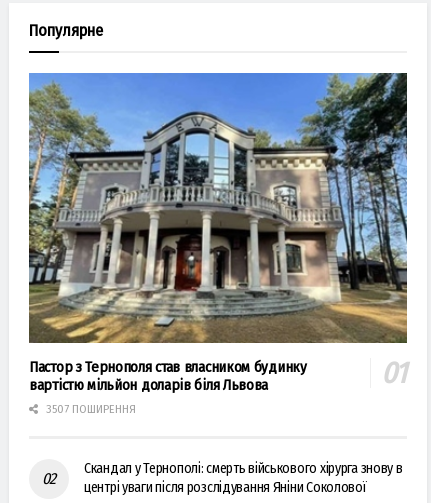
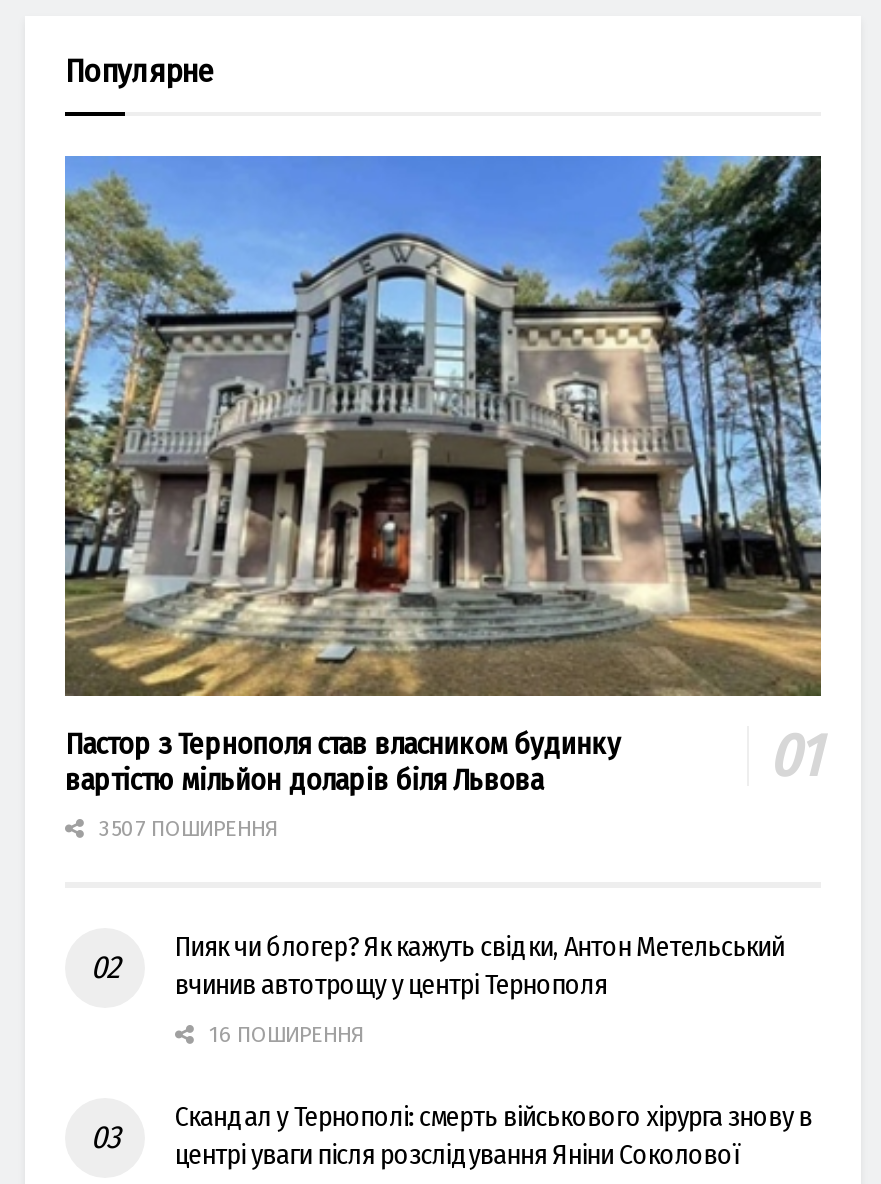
+ Пияк чи блогер? Як кажуть свідки, Антон Метельський
+ вчинив автотрощу у центрі Тернополя
+ 16 ПОШИРЕННЯ
